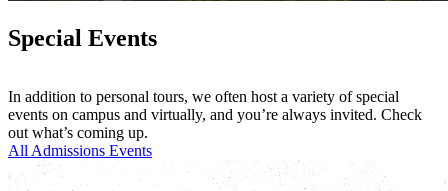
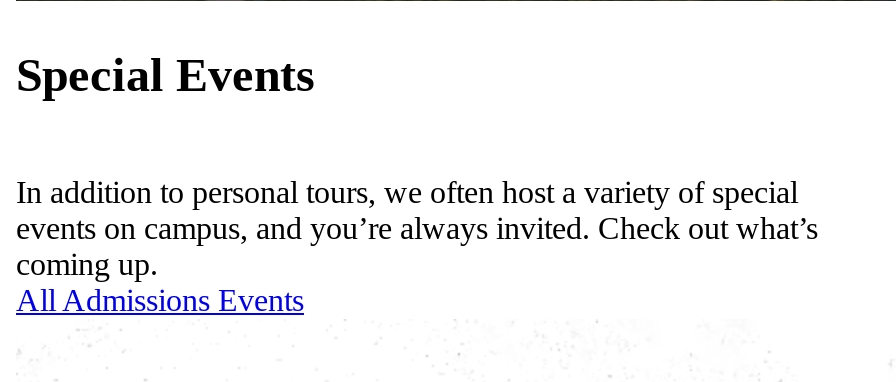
- events on campus and virtually, and you’re always invited. Check
- out what’s coming up.
+ events on campus, and you’re always invited. Check out what’s
+ coming up.
